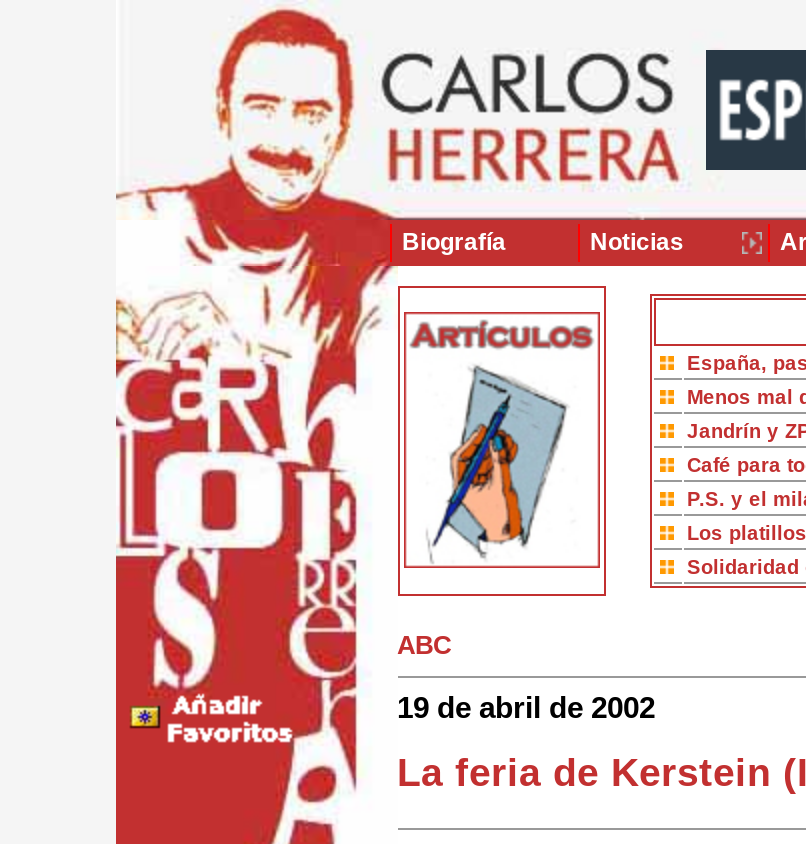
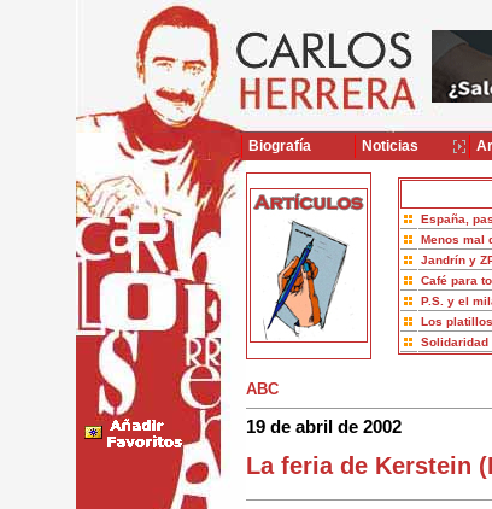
- [image]
+ [image]
